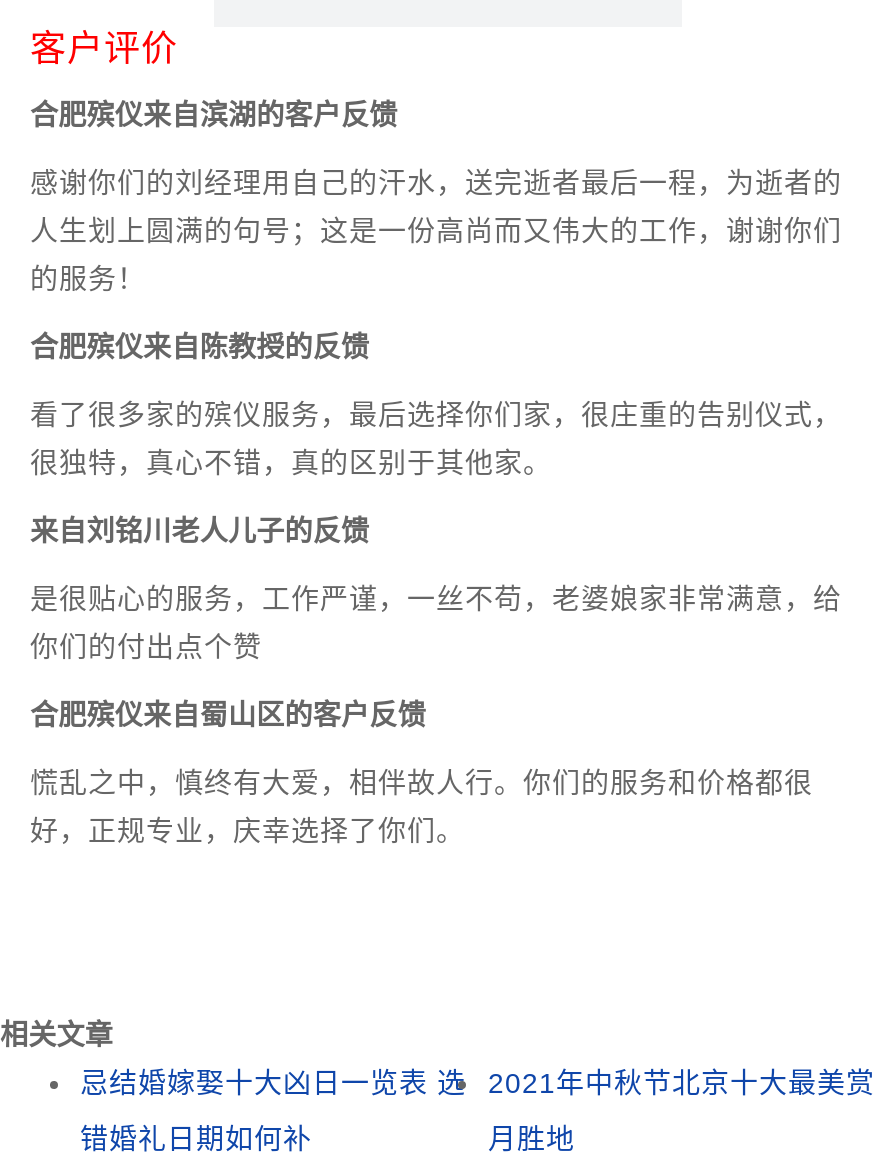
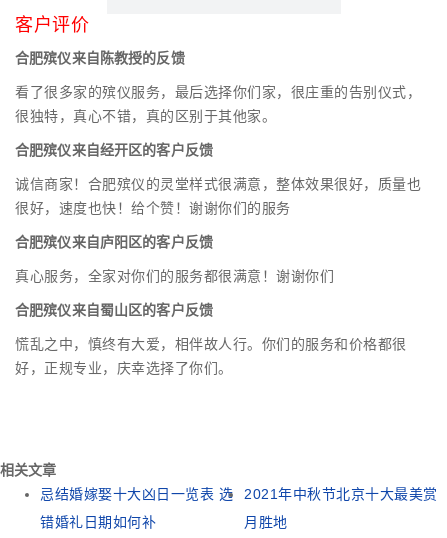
- 合肥殡仪来自滨湖的客户反馈
- 感谢你们的刘经理用自己的汗水，送完逝者最后一程，为逝者的
- 人生划上圆满的句号；这是一份高尚而又伟大的工作，谢谢你们
- 的服务！

moved up: 合肥殡仪来自陈教授的反馈 | 看了很多家的殡仪服务，最后选择你们家，很庄重的告别仪式， | 很独特，真心不错，真的区别于其他家。

- 来自刘铭川老人儿子的反馈
- 是很贴心的服务，工作严谨，一丝不苟，老婆娘家非常满意，给
- 你们的付出点个赞
+ 合肥殡仪来自经开区的客户反馈
+ 诚信商家！合肥殡仪的灵堂样式很满意，整体效果很好，质量也
+ 很好，速度也快！给个赞！谢谢你们的服务
+ 合肥殡仪来自庐阳区的客户反馈
+ 真心服务，全家对你们的服务都很满意！谢谢你们
